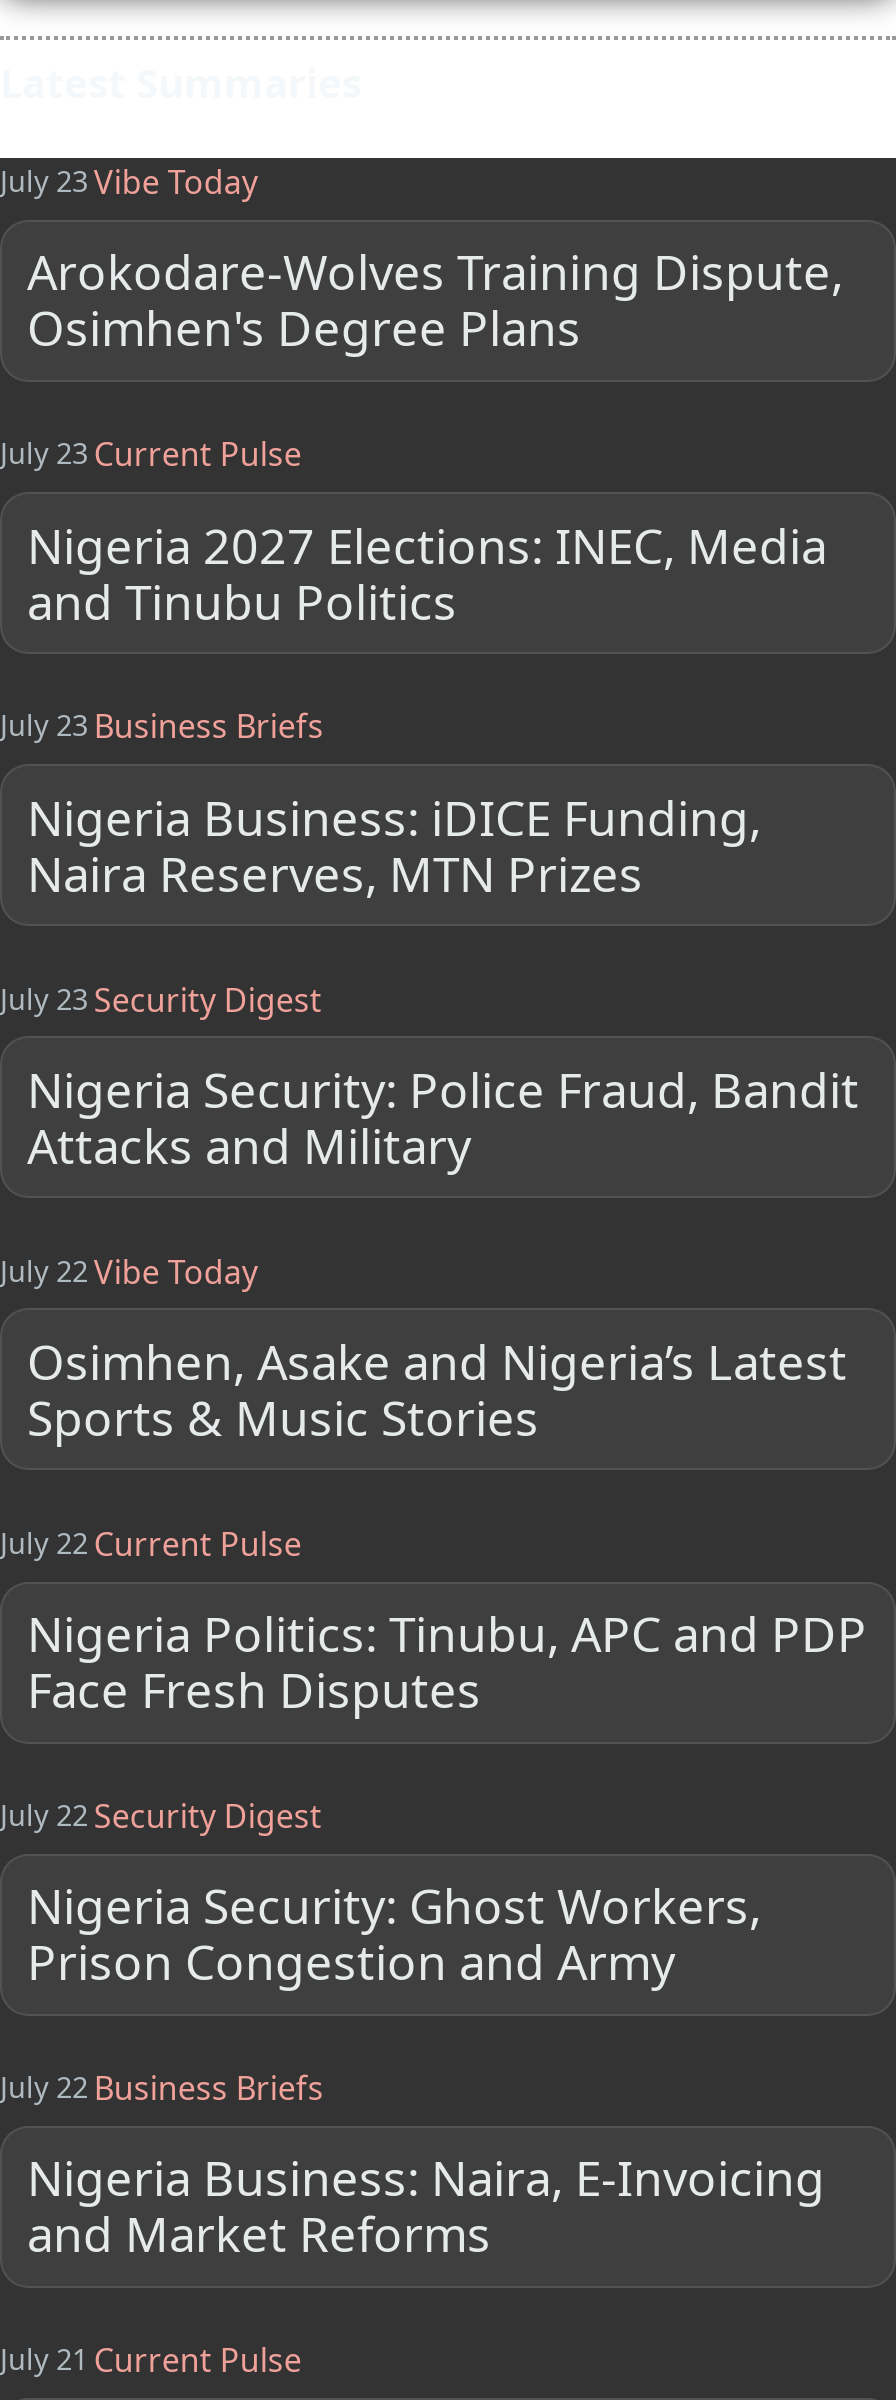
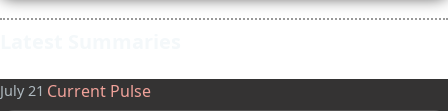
- July 23 Vibe Today
- Arokodare-Wolves Training Dispute,
- Osimhen's Degree Plans
- July 23 Current Pulse
- Nigeria 2027 Elections: INEC, Media
- and Tinubu Politics
- July 23 Business Briefs
- Nigeria Business: iDICE Funding,
- Naira Reserves, MTN Prizes
- July 23 Security Digest
- Nigeria Security: Police Fraud, Bandit
- Attacks and Military
- July 22 Vibe Today
- Osimhen, Asake and Nigeria’s Latest
- Sports & Music Stories
- July 22 Current Pulse
- Nigeria Politics: Tinubu, APC and PDP
- Face Fresh Disputes
- July 22 Security Digest
- Nigeria Security: Ghost Workers,
- Prison Congestion and Army
- July 22 Business Briefs
- Nigeria Business: Naira, E-Invoicing
- and Market Reforms
